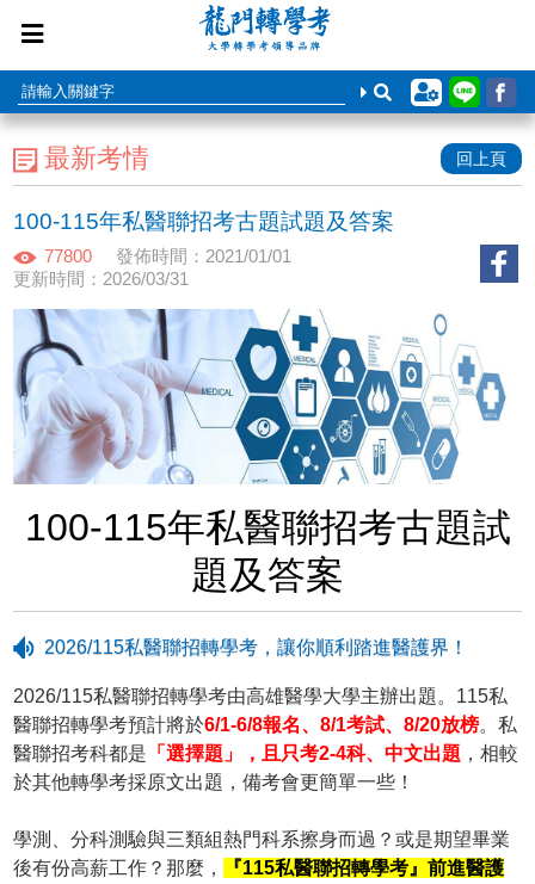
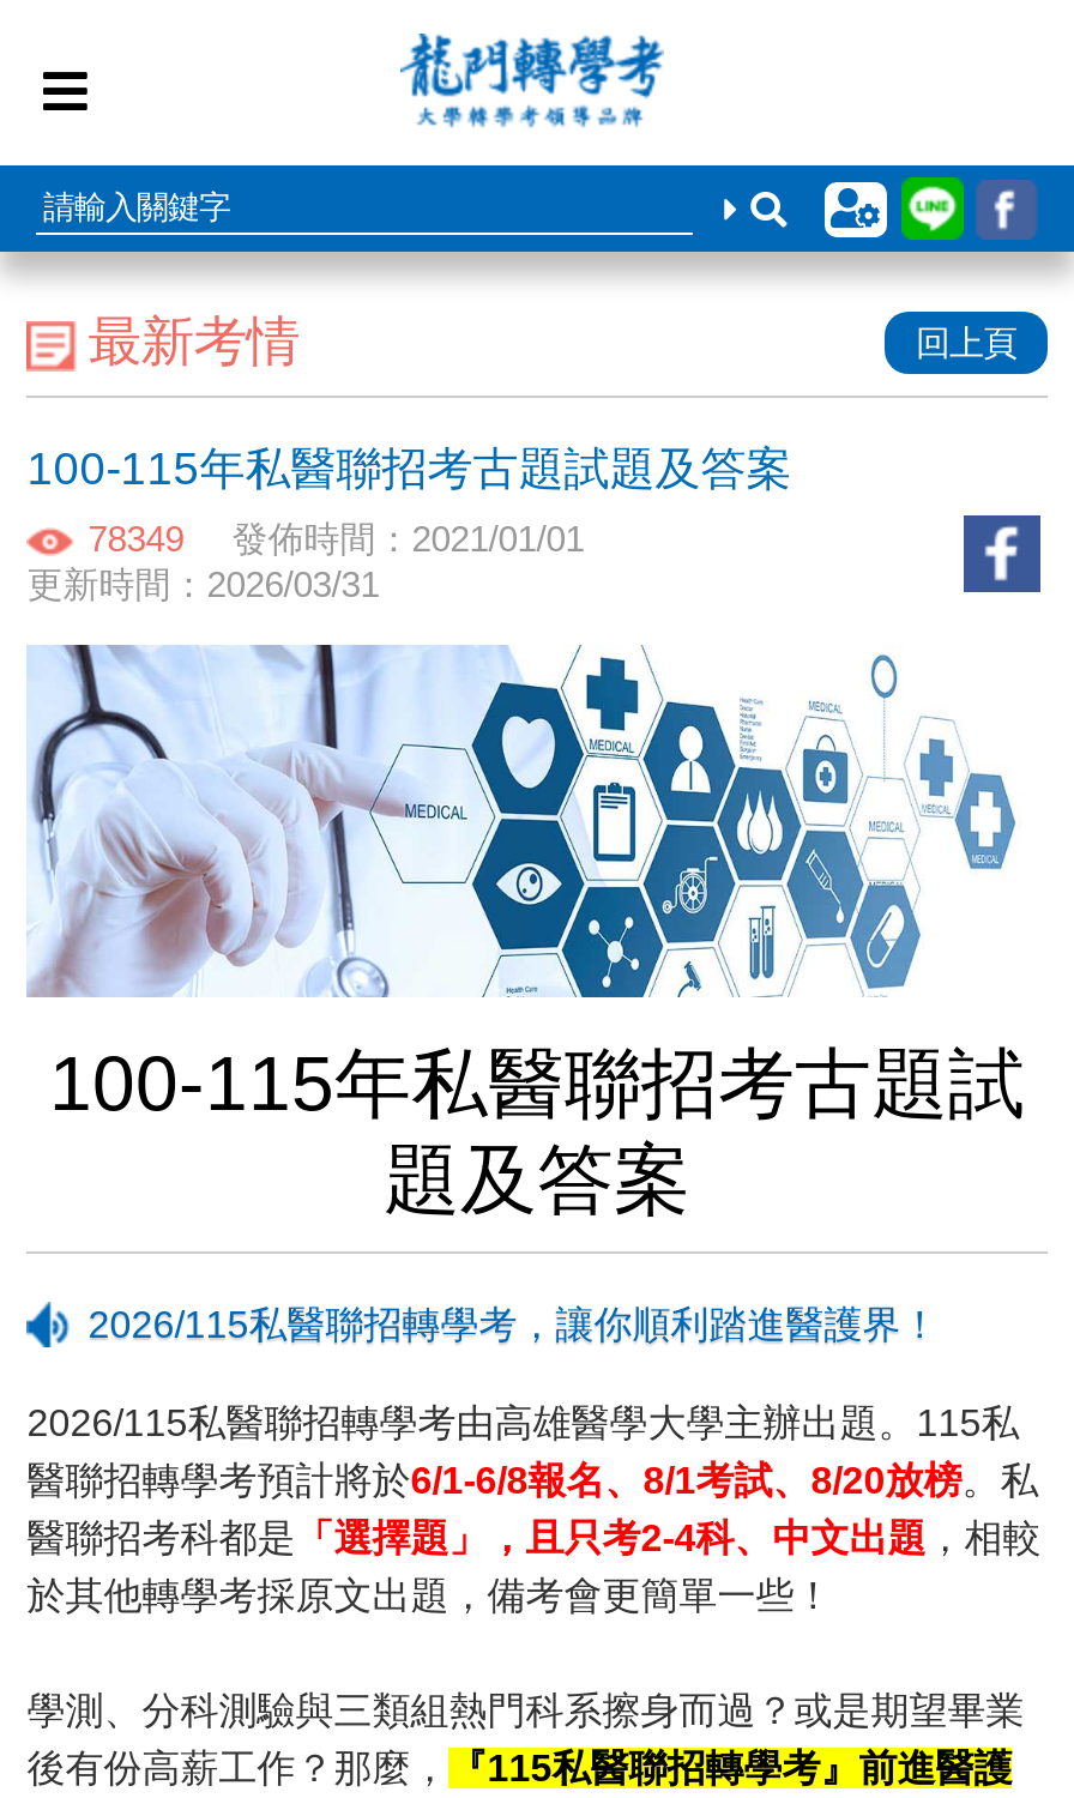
- 77800 發佈時間：2021/01/01
+ 78349 發佈時間：2021/01/01
